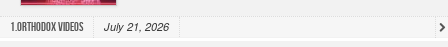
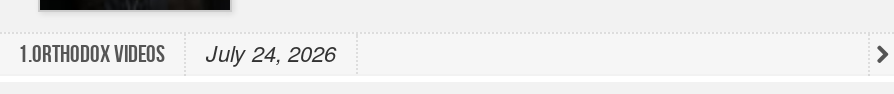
- July 21, 2026
+ July 24, 2026
